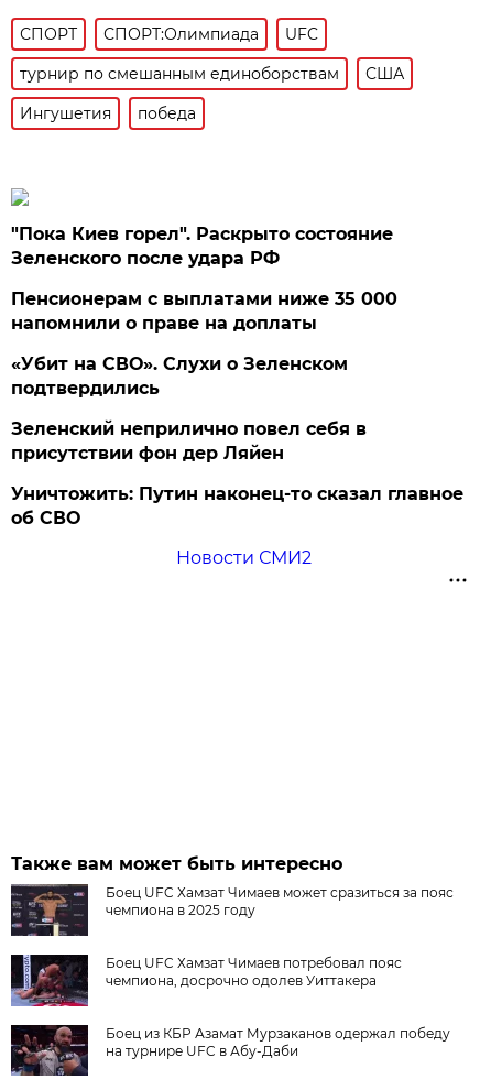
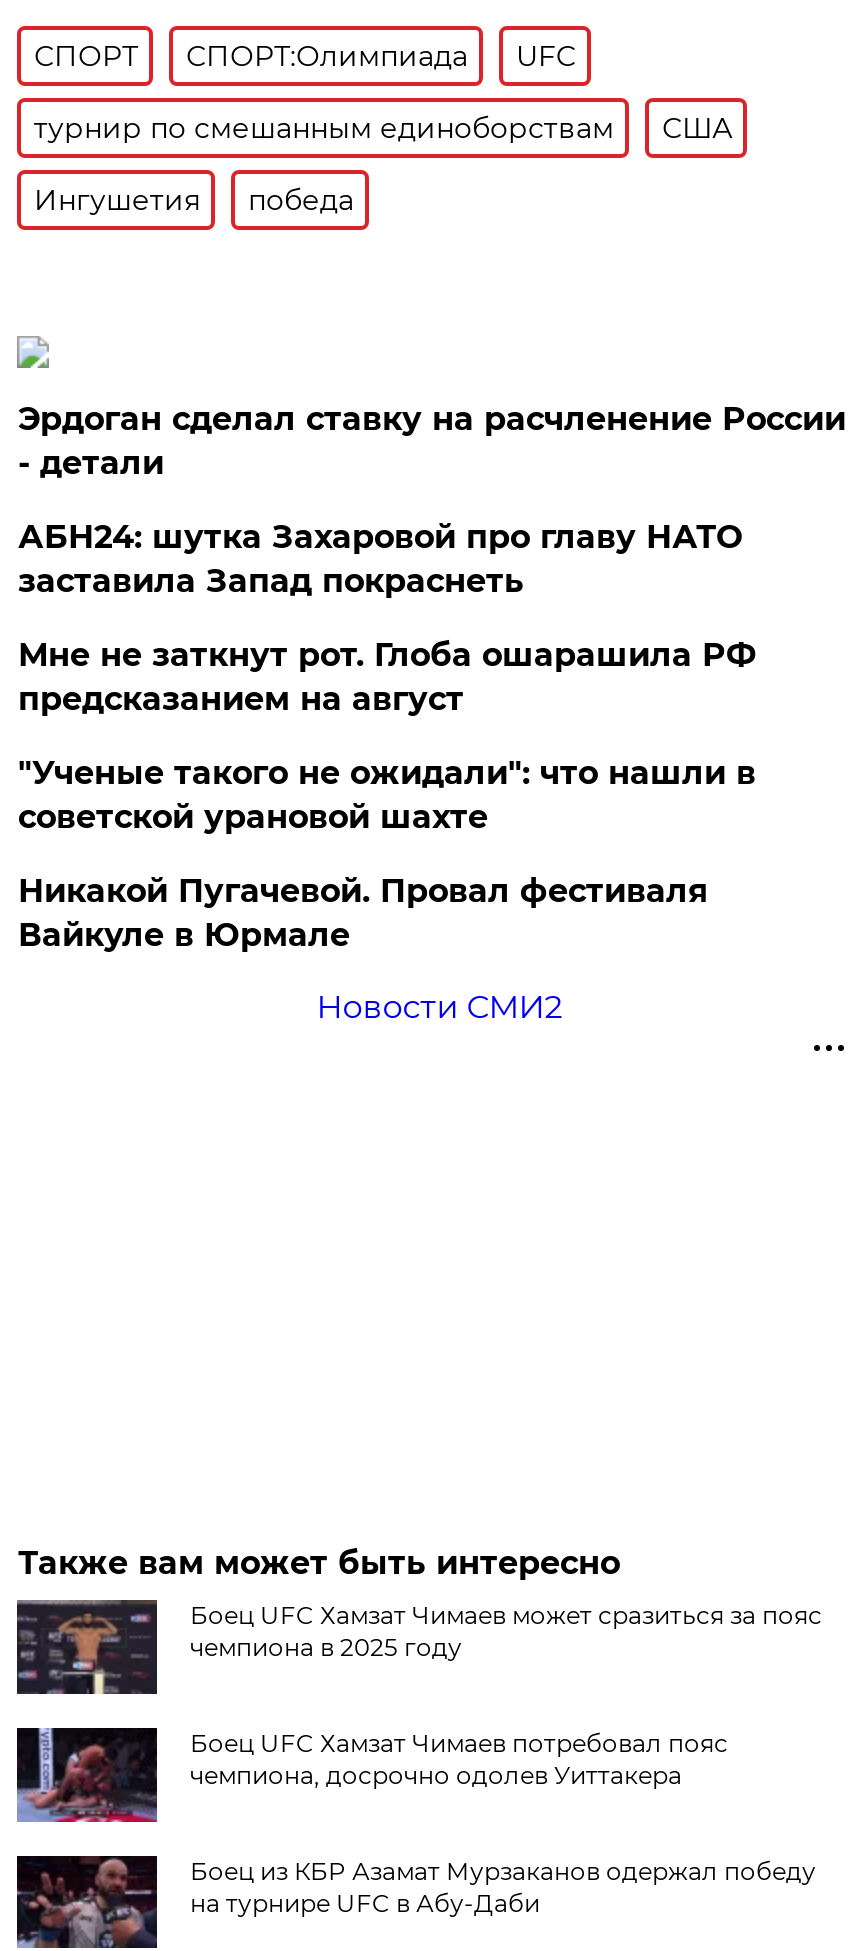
- "Пока Киев горел". Раскрыто состояние
- Зеленского после удара РФ
+ Эрдоган сделал ставку на расчленение России
+ - детали

- Пенсионерам с выплатами ниже 35 000
- напомнили о праве на доплаты
+ АБН24: шутка Захаровой про главу НАТО
+ заставила Запад покраснеть

- «Убит на СВО». Слухи о Зеленском
- подтвердились
+ Мне не заткнут рот. Глоба ошарашила РФ
+ предсказанием на август

- Зеленский неприлично повел cебя в
- присутствии фон дер Ляйен
+ "Ученые такого не ожидали": что нашли в
+ советской урановой шахте

- Уничтожить: Путин наконец-то сказал главное
- об СВО
+ Никакой Пугачевой. Провал фестиваля
+ Вайкуле в Юрмале
